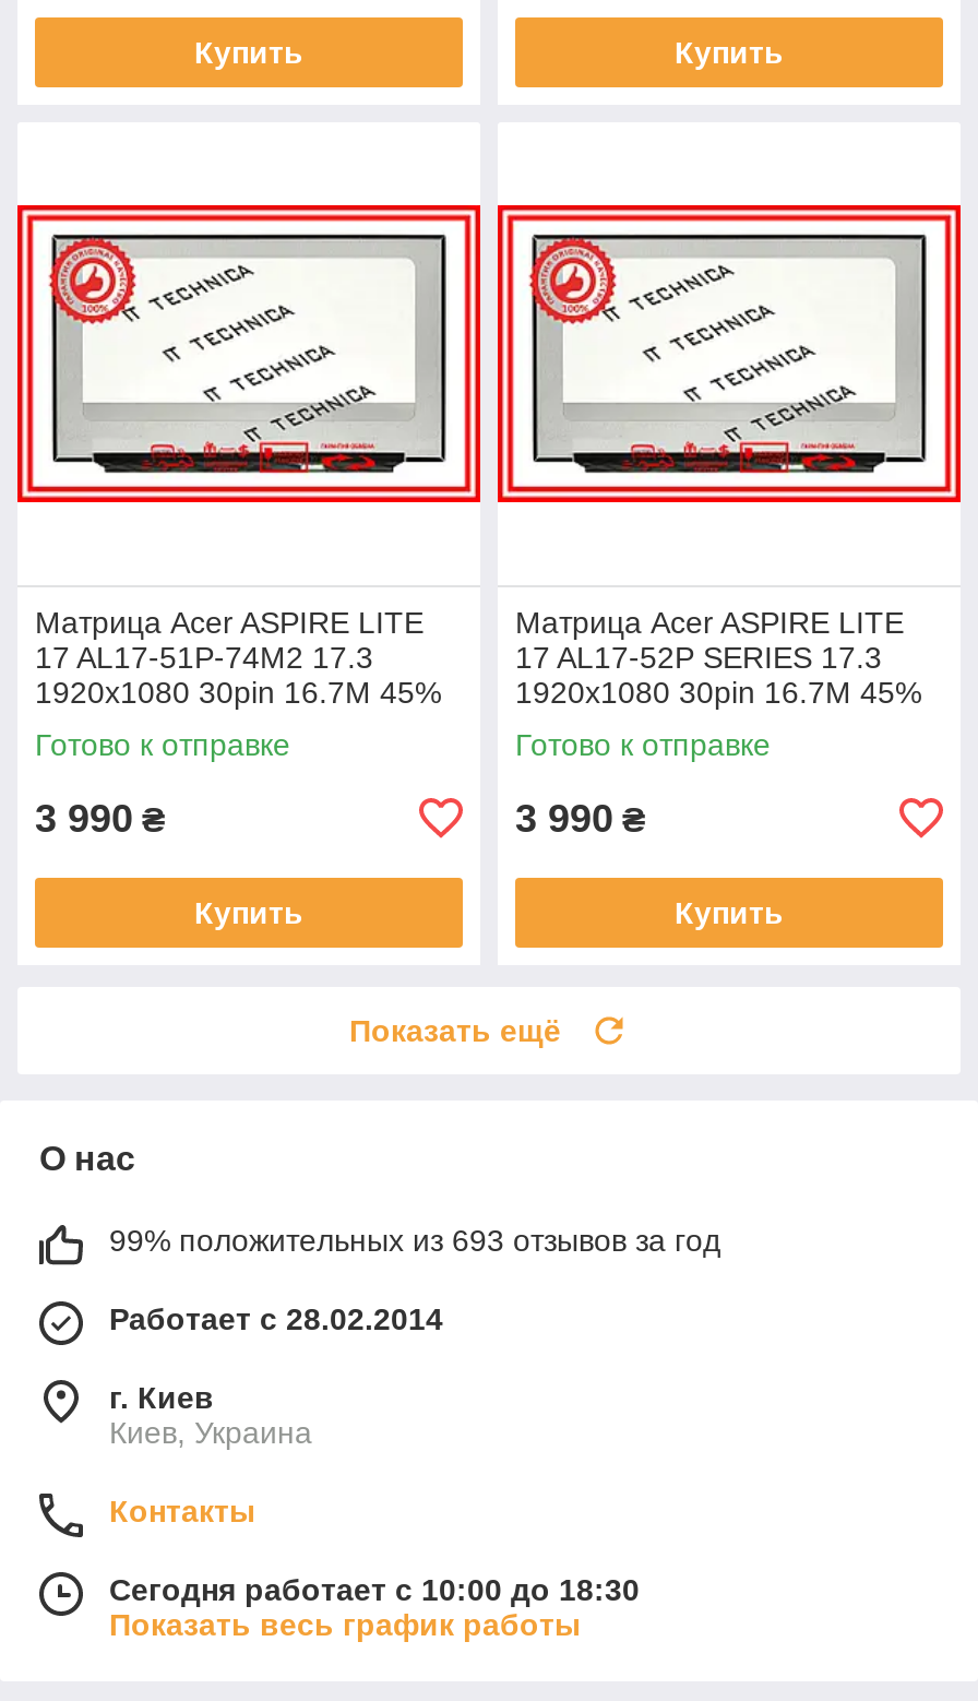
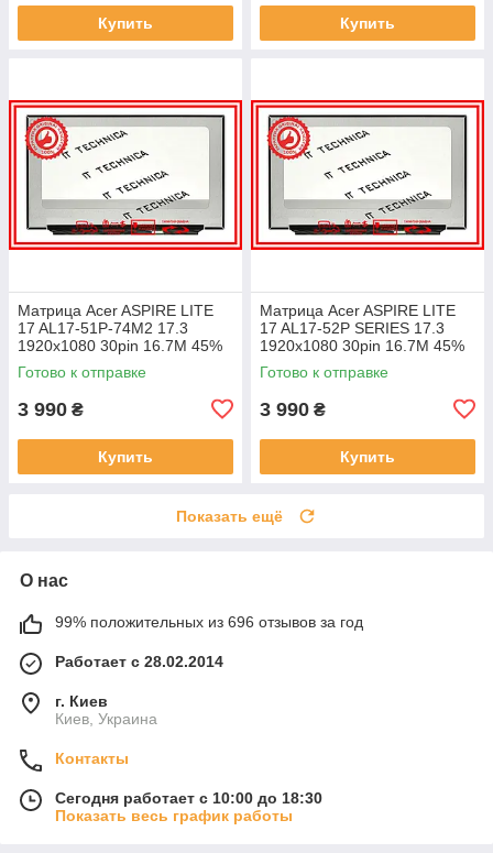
- 99% положительных из 693 отзывов за год
+ 99% положительных из 696 отзывов за год
